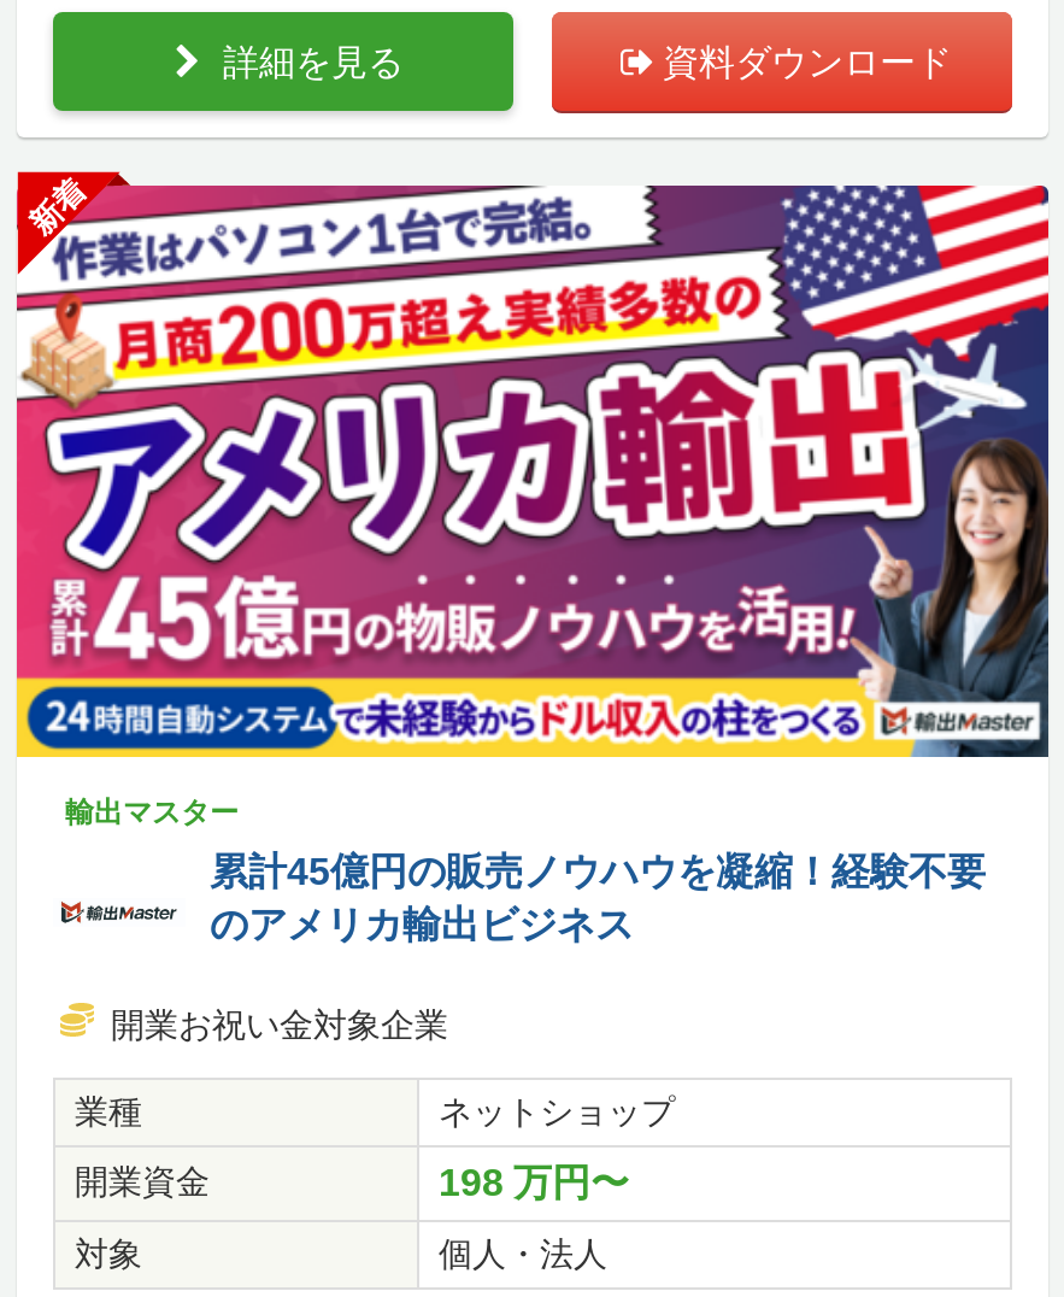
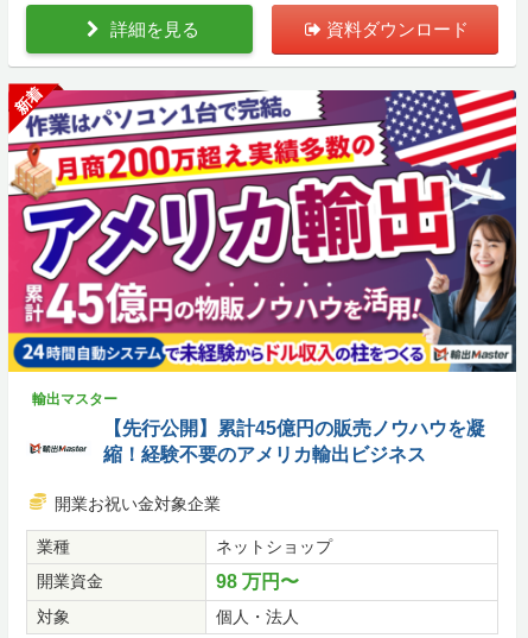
- 累計45億円の販売ノウハウを凝縮！経験不要
- のアメリカ輸出ビジネス
+ 【先行公開】累計45億円の販売ノウハウを凝
+ 縮！経験不要のアメリカ輸出ビジネス

- 198 万円〜
+ 98 万円〜
